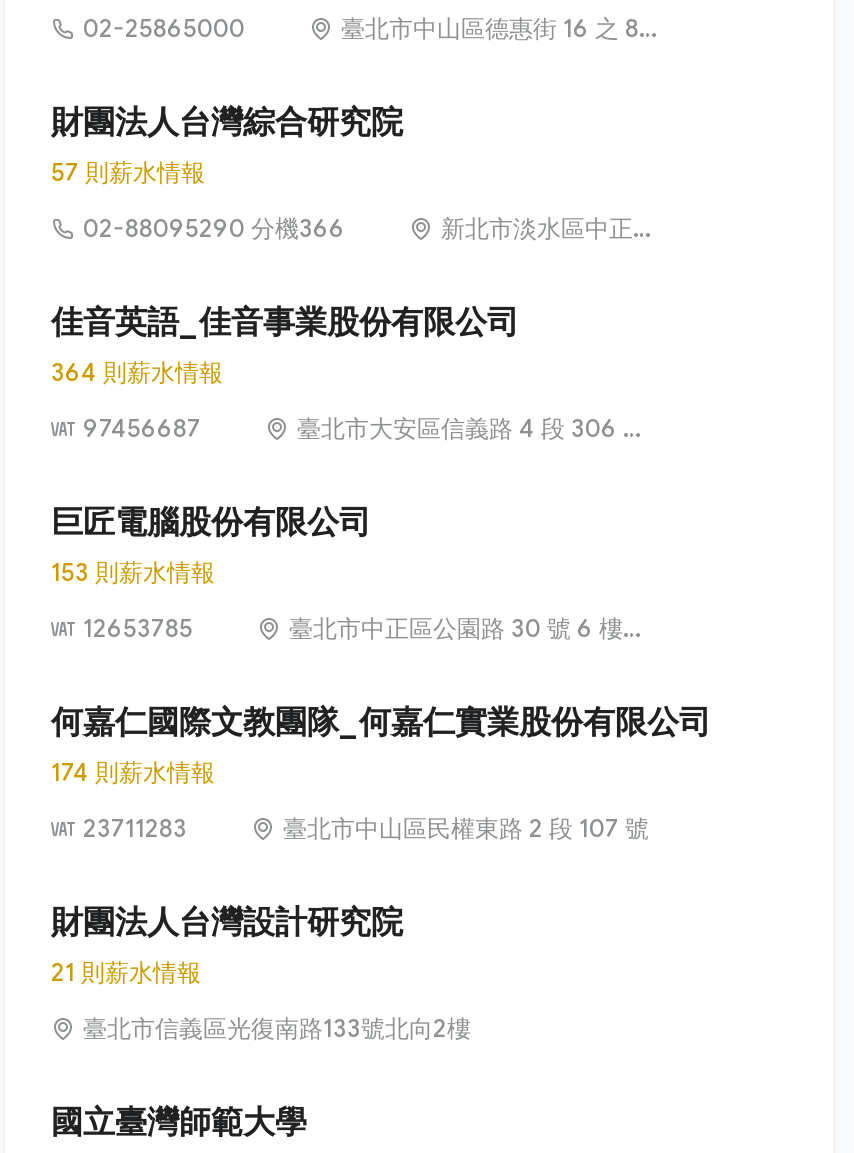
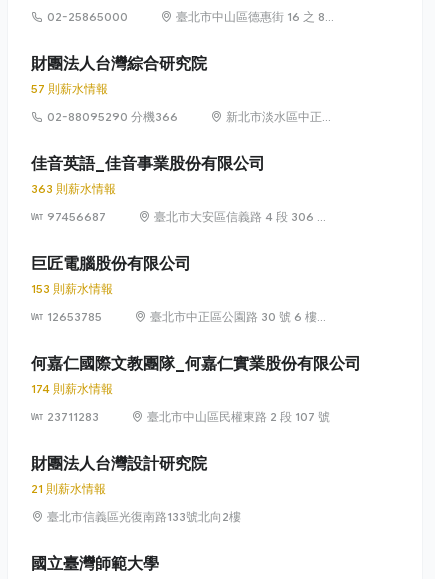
- 364 則薪水情報
+ 363 則薪水情報
